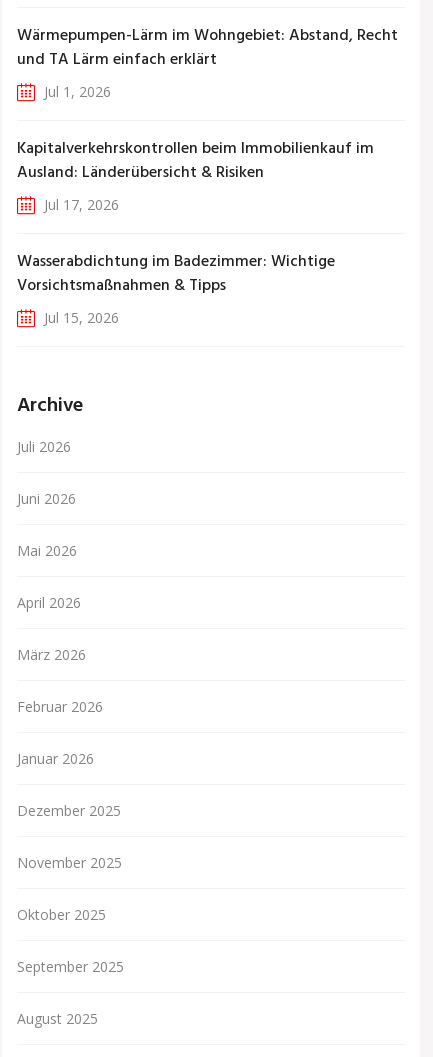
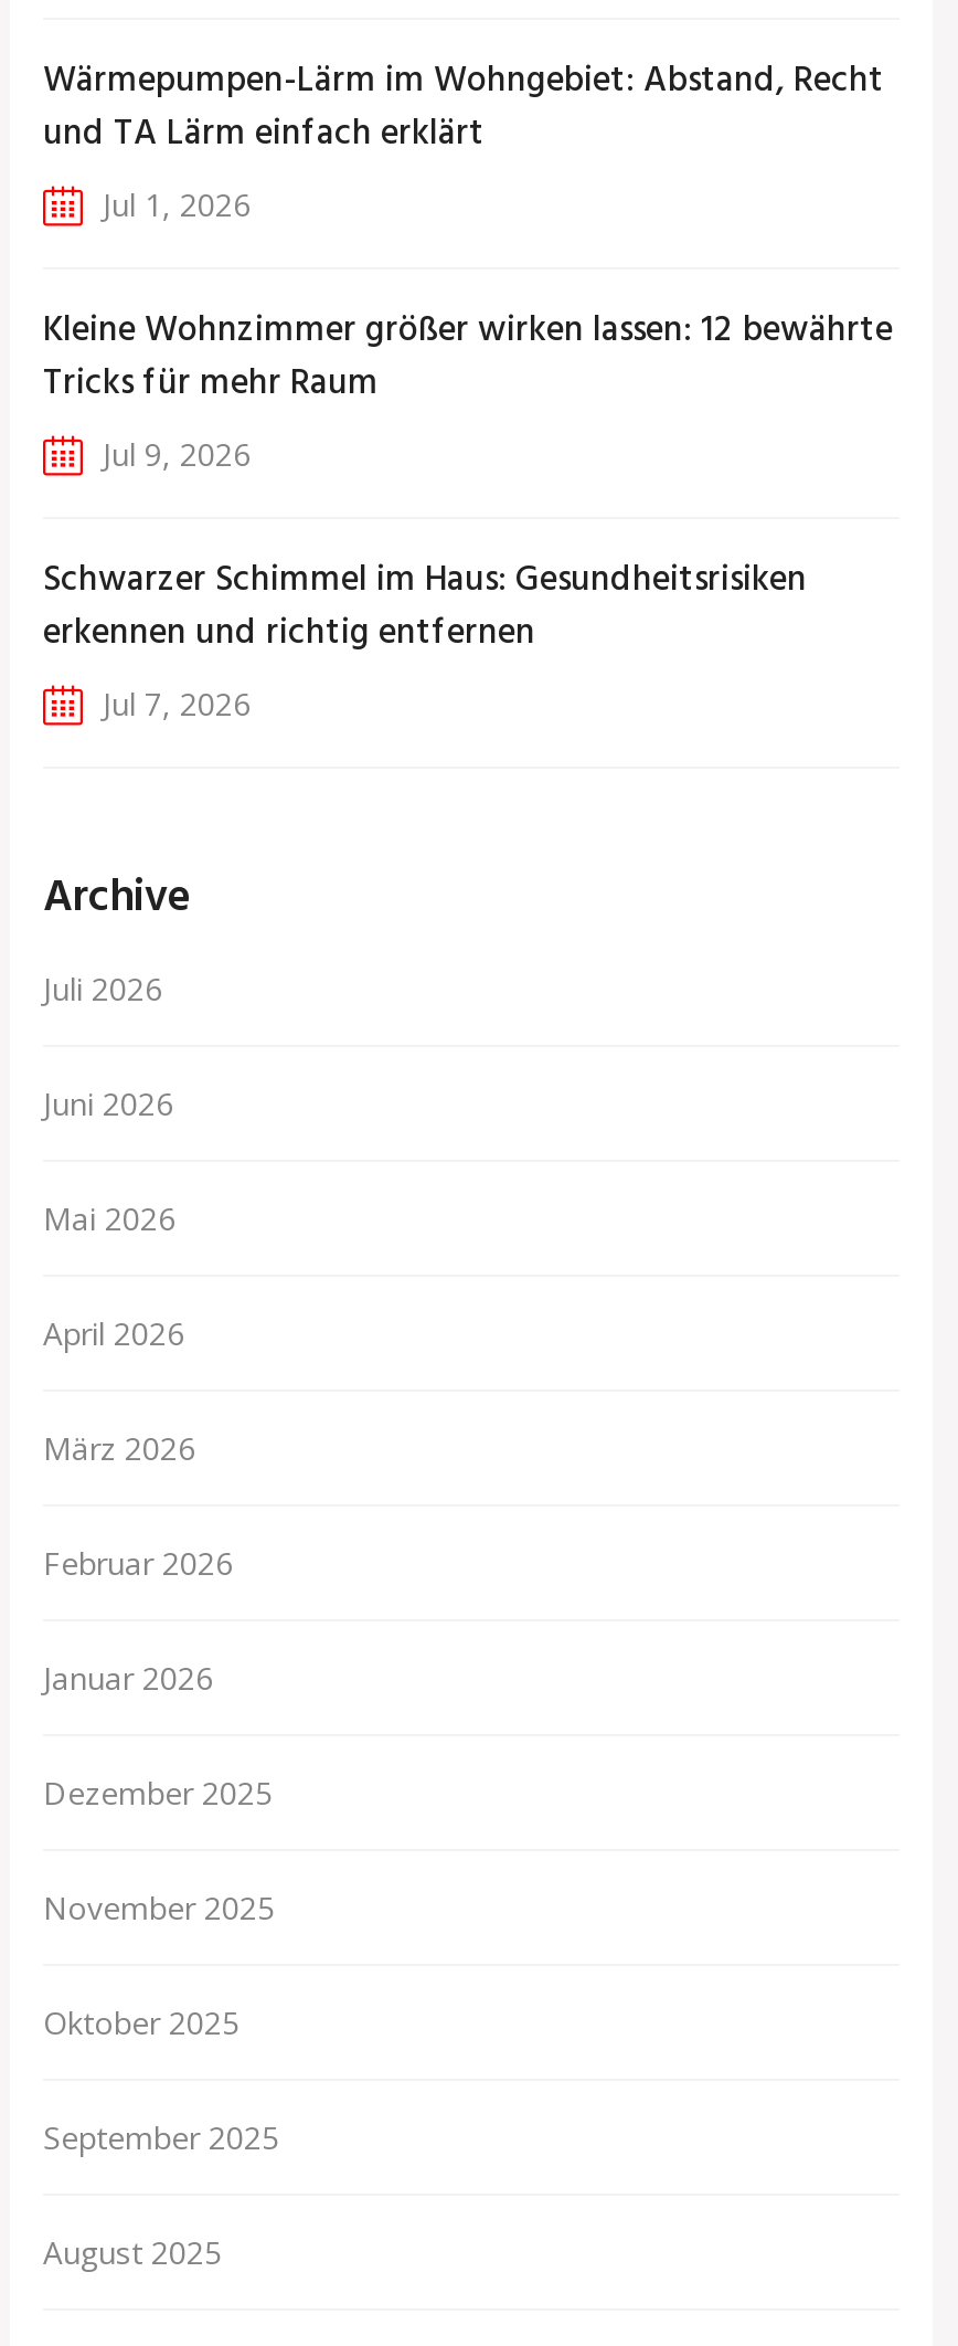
- Kapitalverkehrskontrollen beim Immobilienkauf im
- Ausland: Länderübersicht & Risiken
- Jul 17, 2026
+ Kleine Wohnzimmer größer wirken lassen: 12 bewährte
+ Tricks für mehr Raum
+ Jul 9, 2026

- Wasserabdichtung im Badezimmer: Wichtige
- Vorsichtsmaßnahmen & Tipps
- Jul 15, 2026
+ Schwarzer Schimmel im Haus: Gesundheitsrisiken
+ erkennen und richtig entfernen
+ Jul 7, 2026
